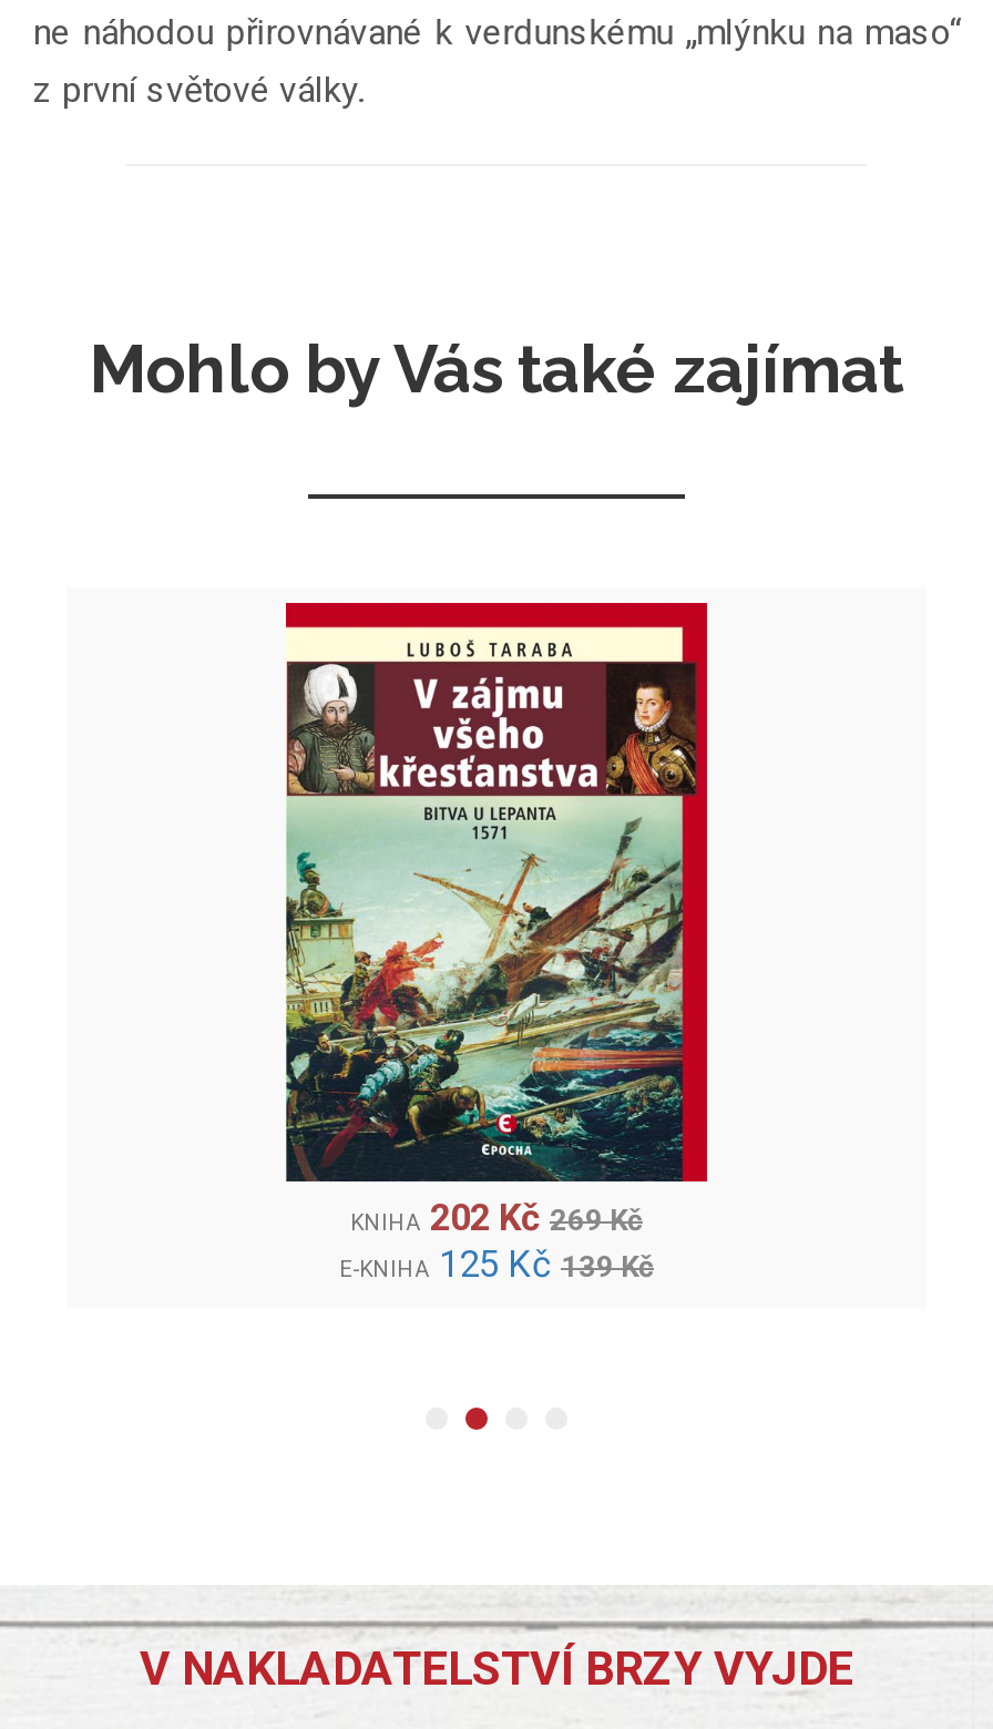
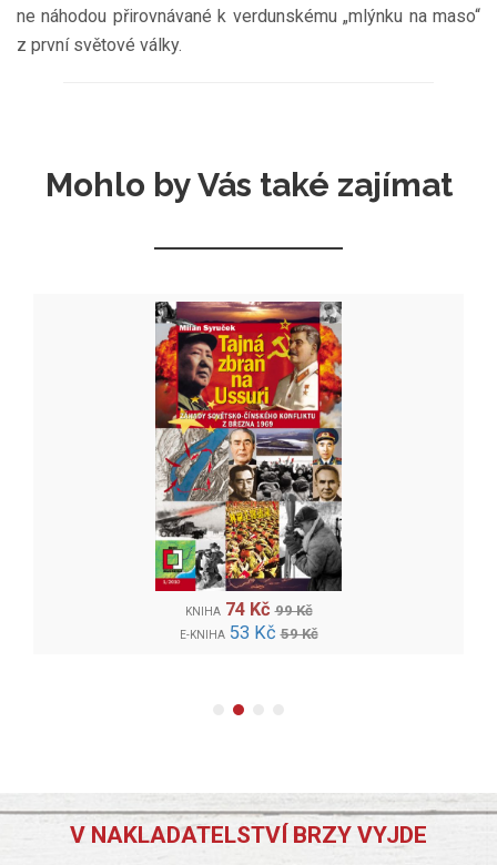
- [image]
- KNIHA 202 Kč 269 Kč
+ [image]
+ KNIHA 74 Kč 99 Kč

- E-KNIHA 125 Kč 139 Kč
+ E-KNIHA 53 Kč 59 Kč
